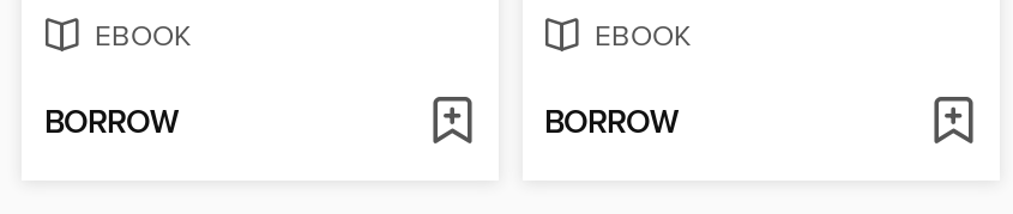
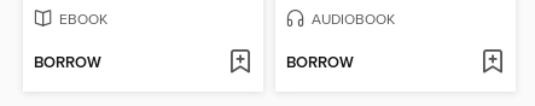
- EBOOK
+ AUDIOBOOK
